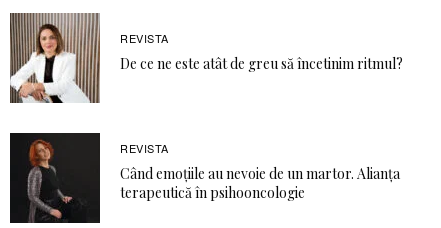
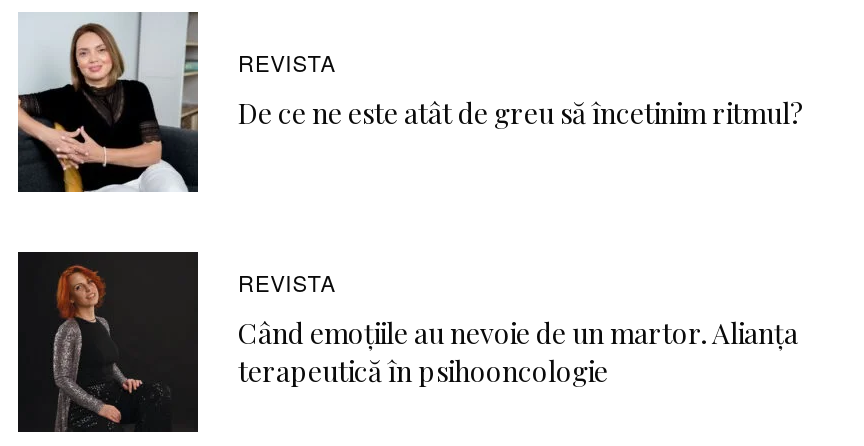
- [image]
+ [image]
